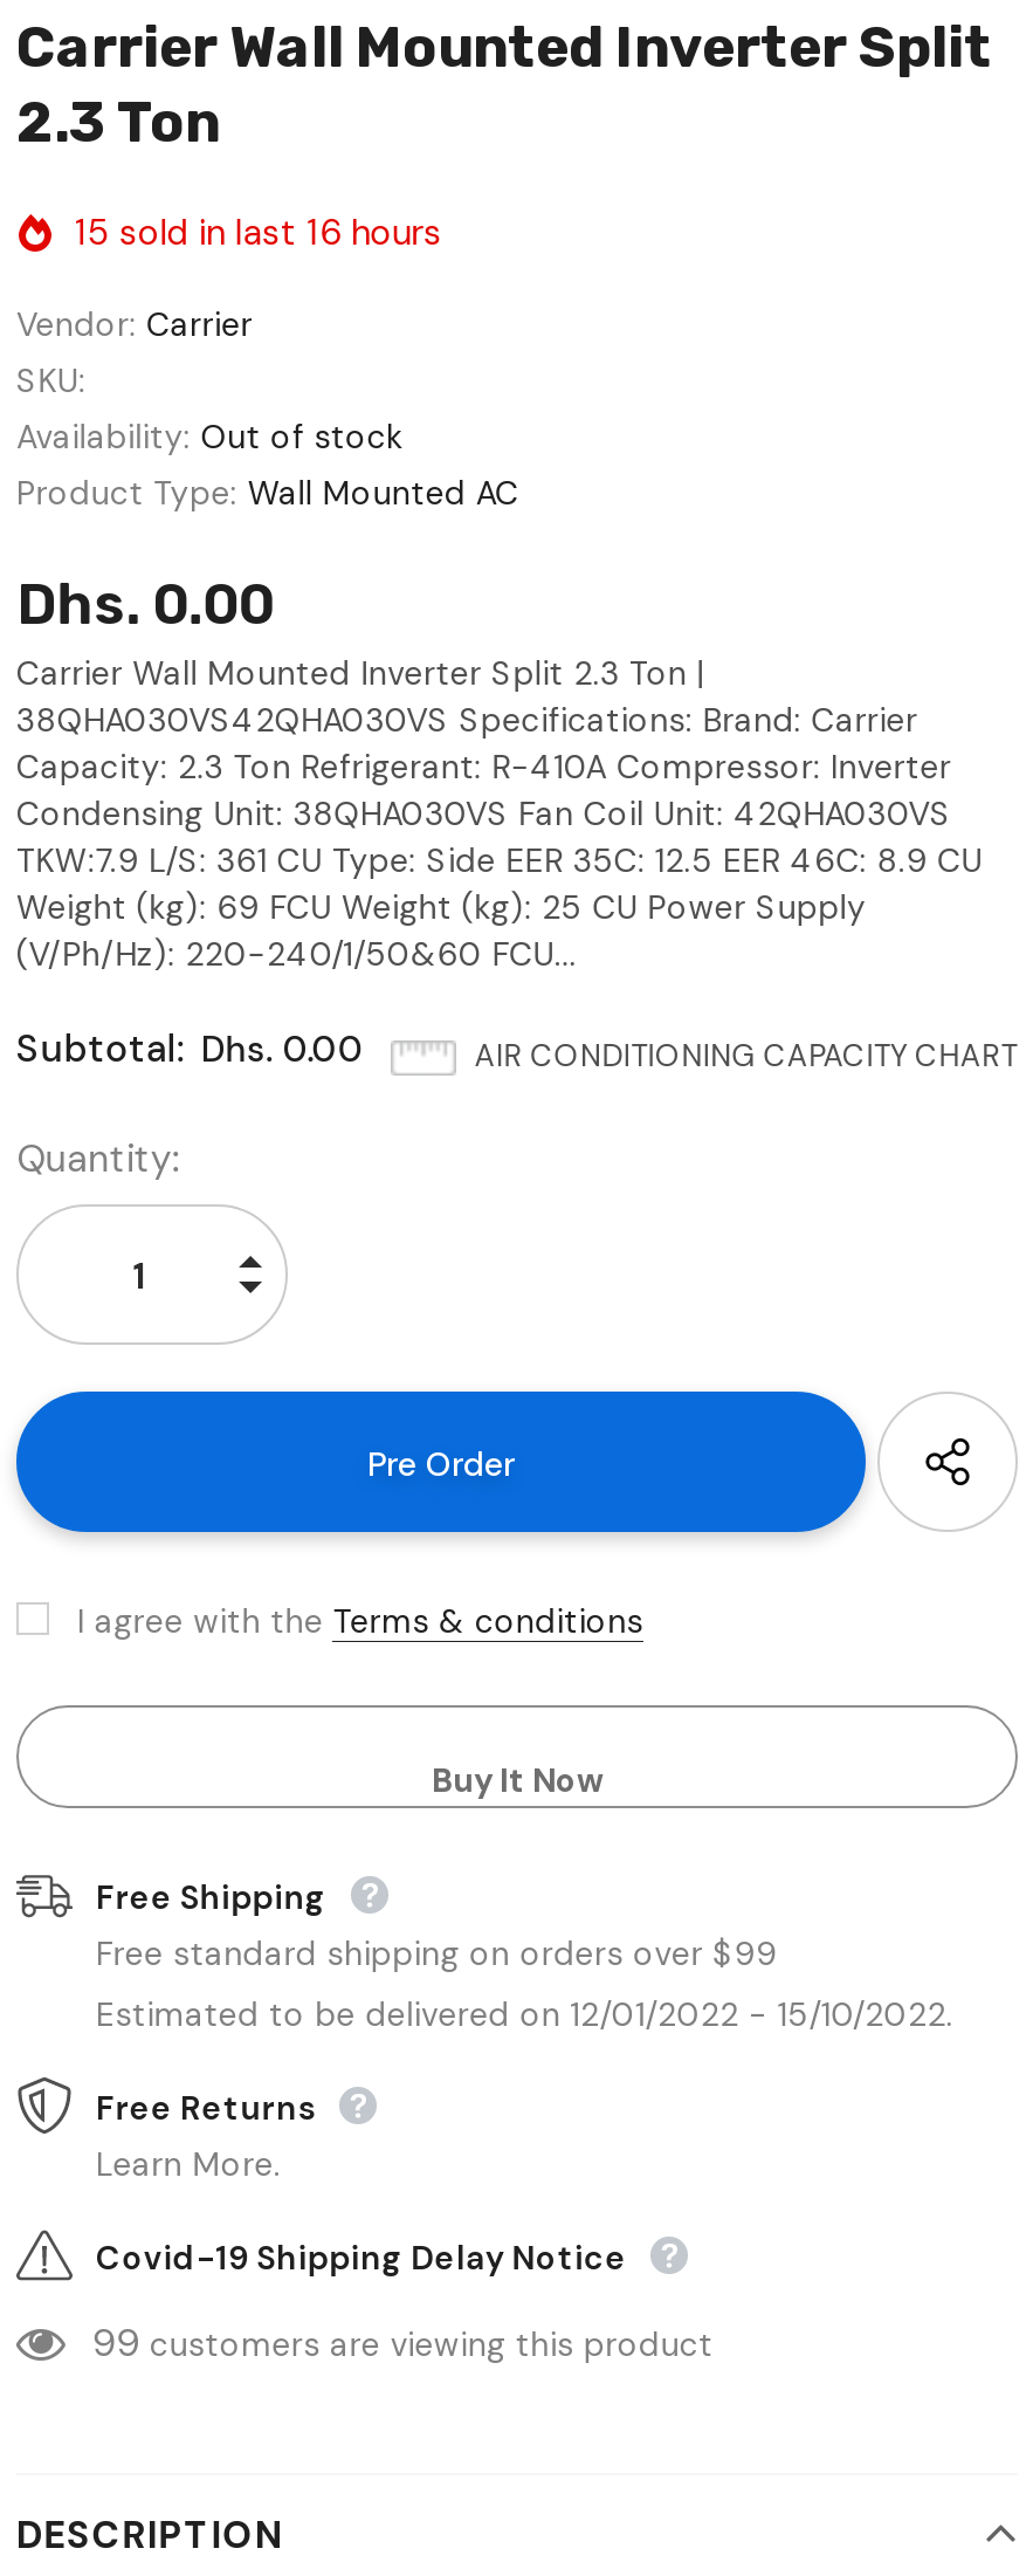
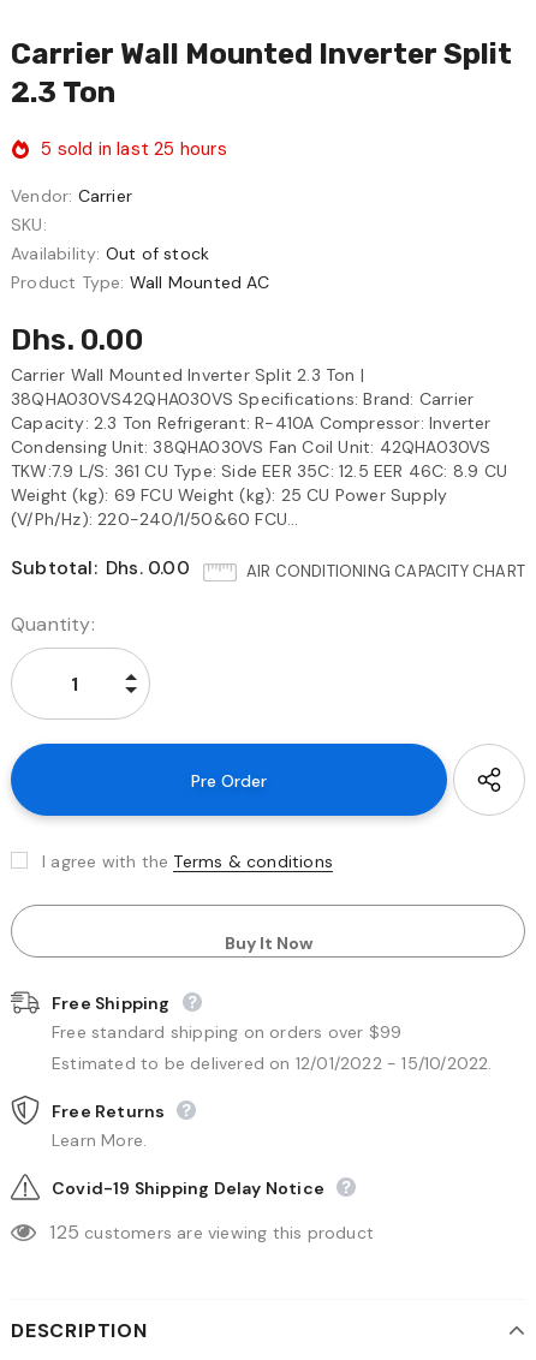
- 15 sold in last 16 hours
+ 5 sold in last 25 hours

- 99 customers are viewing this product
+ 125 customers are viewing this product
